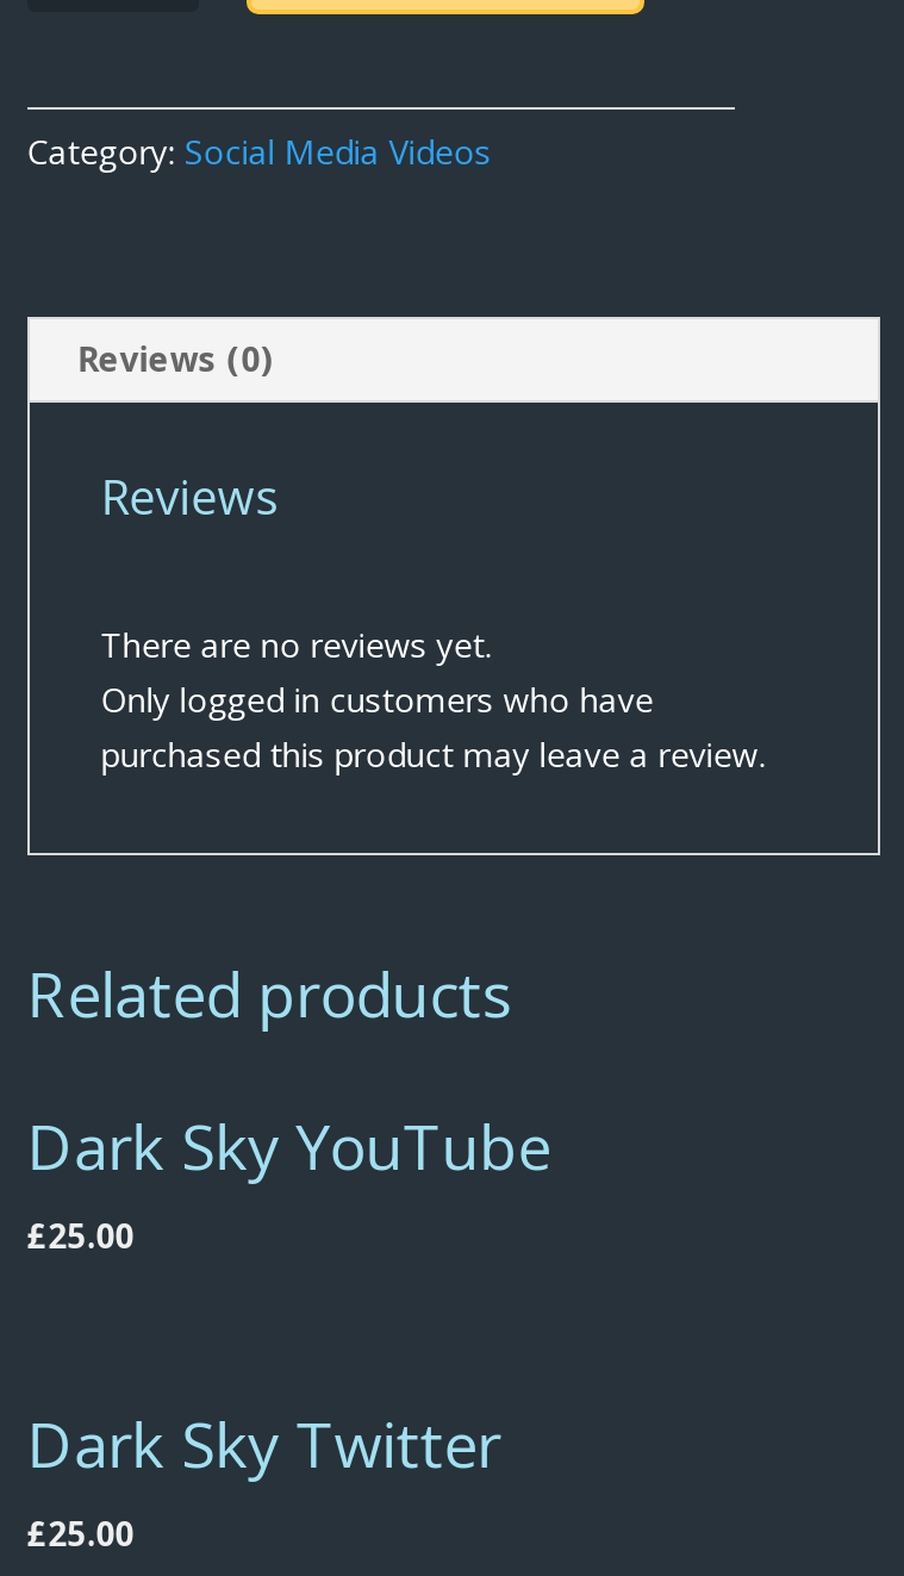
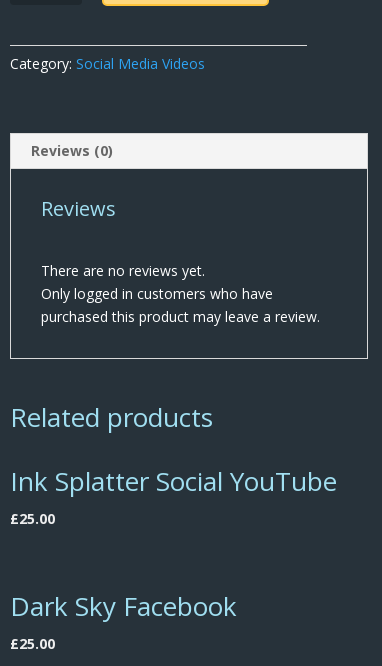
- Dark Sky YouTube
+ Ink Splatter Social YouTube

- Dark Sky Twitter
+ Dark Sky Facebook
